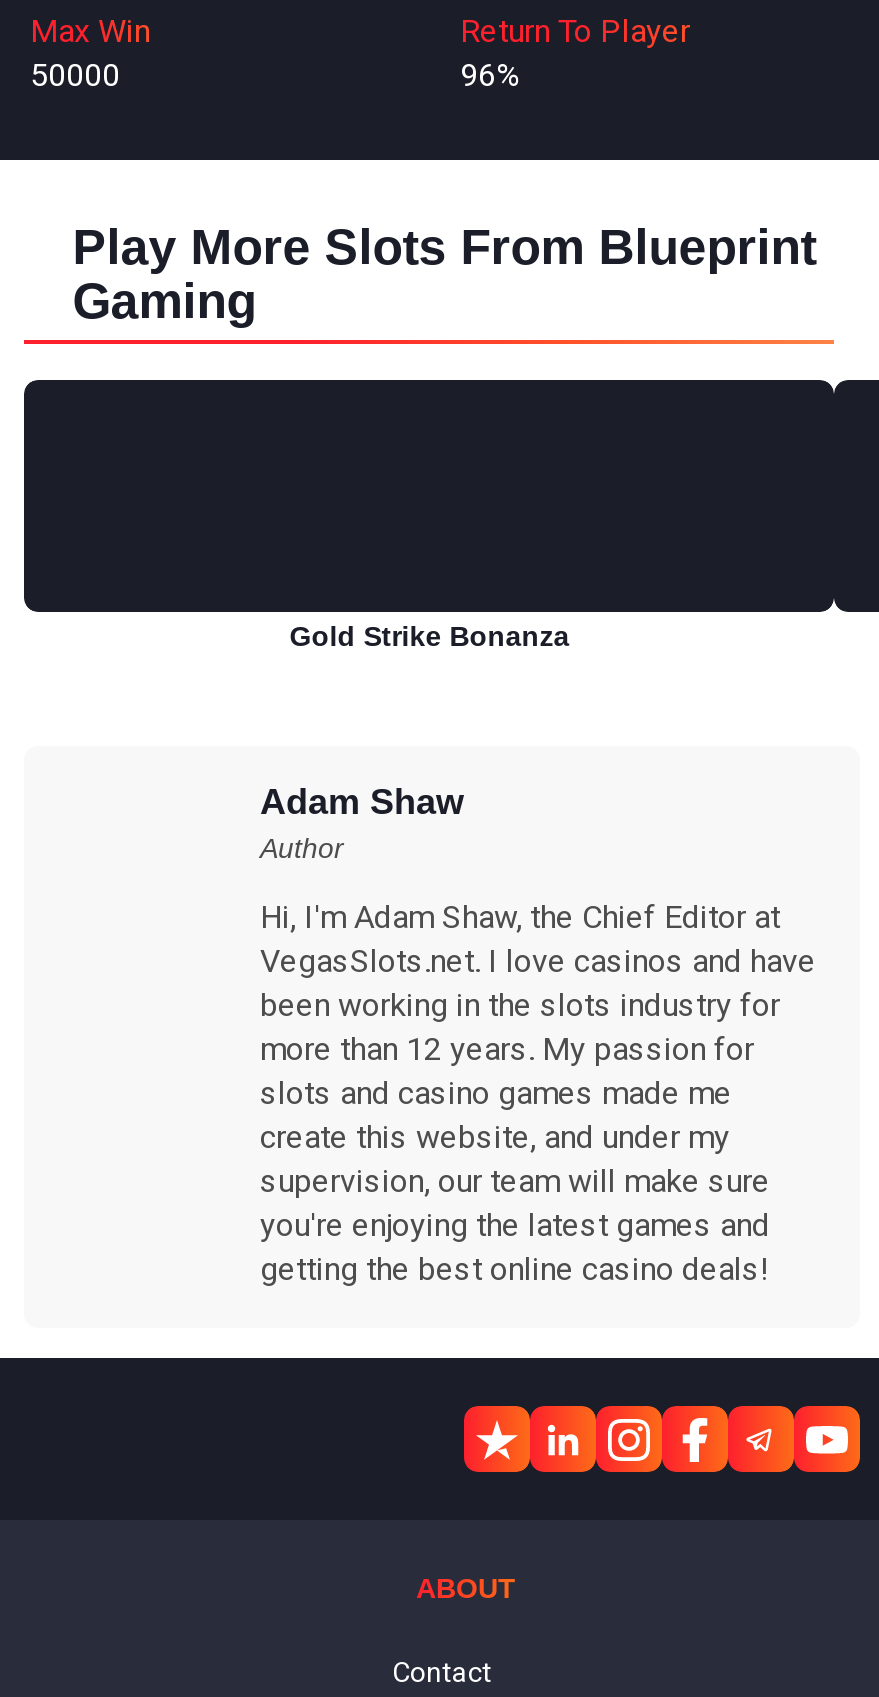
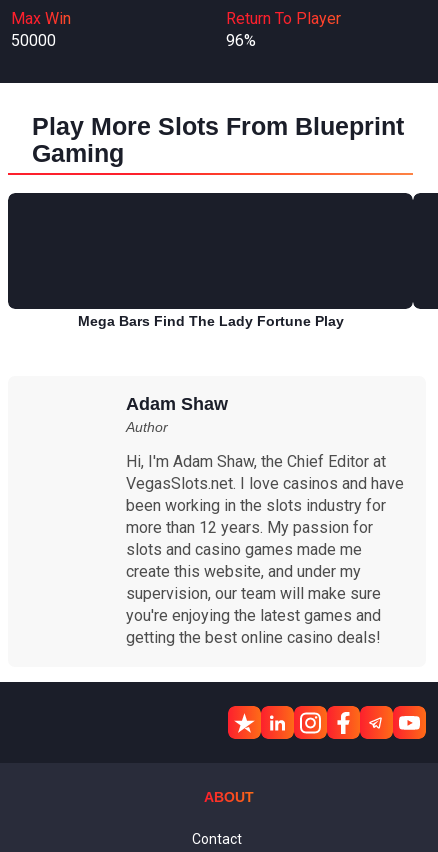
- Gold Strike Bonanza
+ Mega Bars Find The Lady Fortune Play
